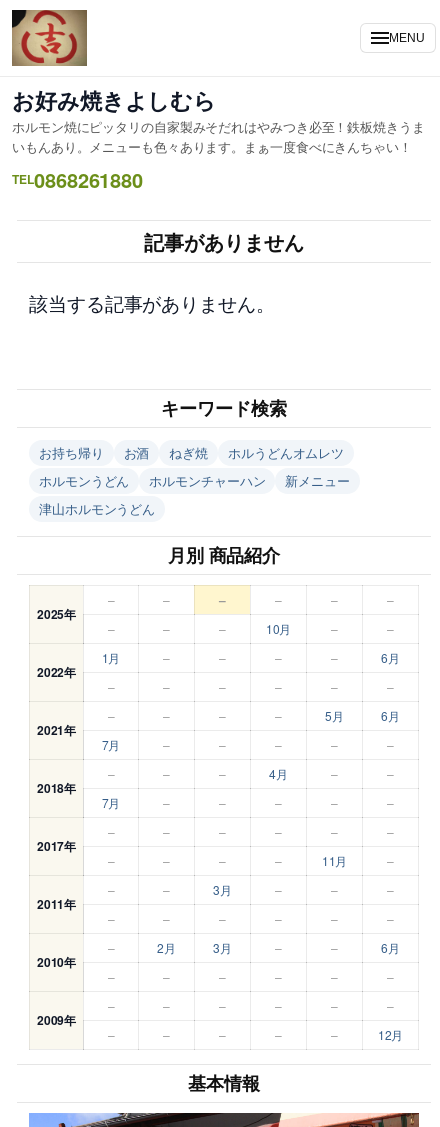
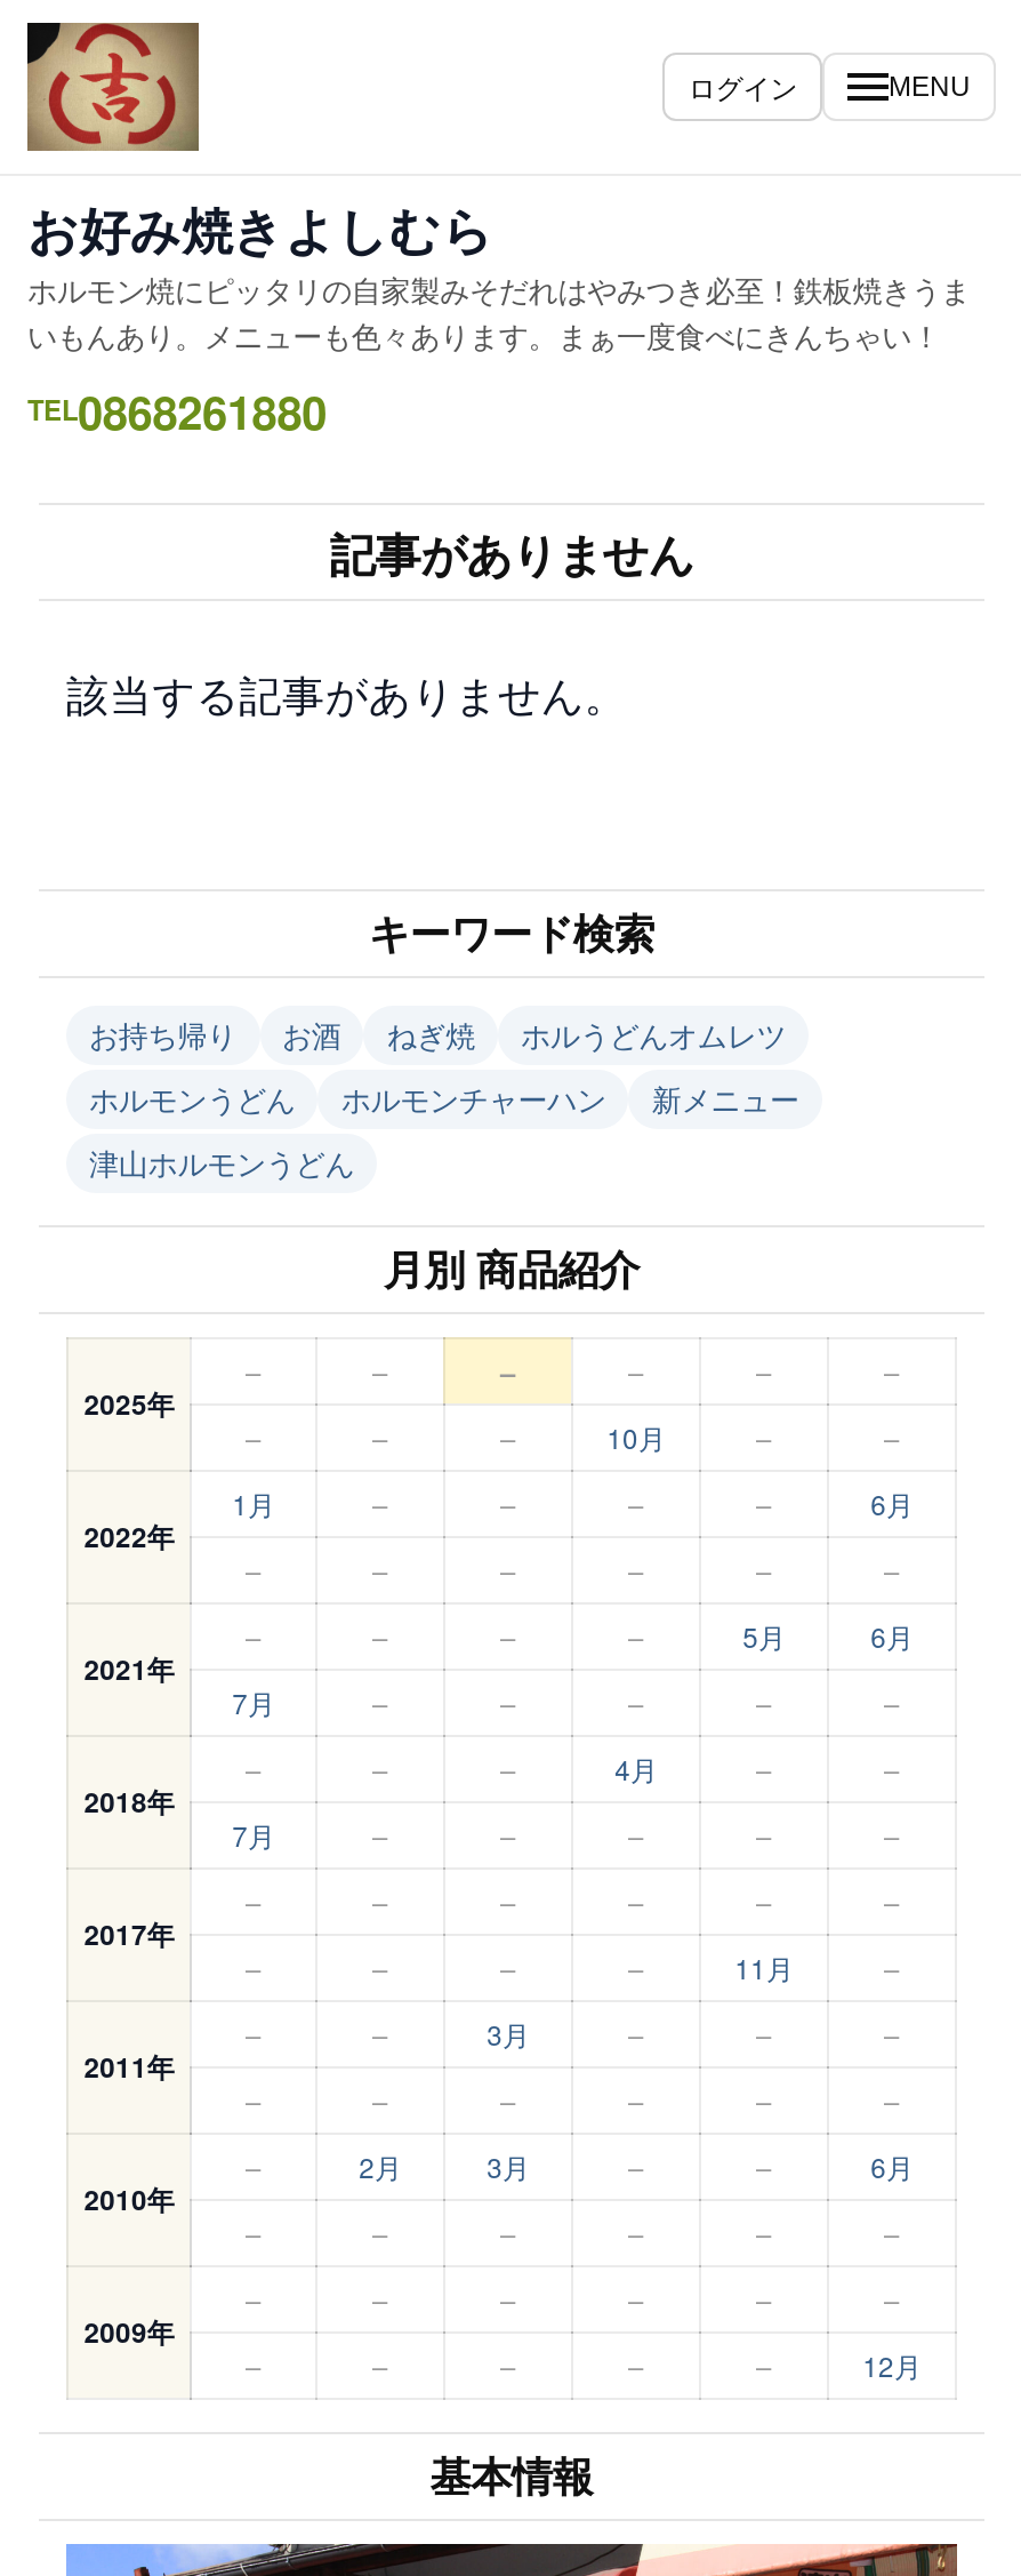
+ ログイン
